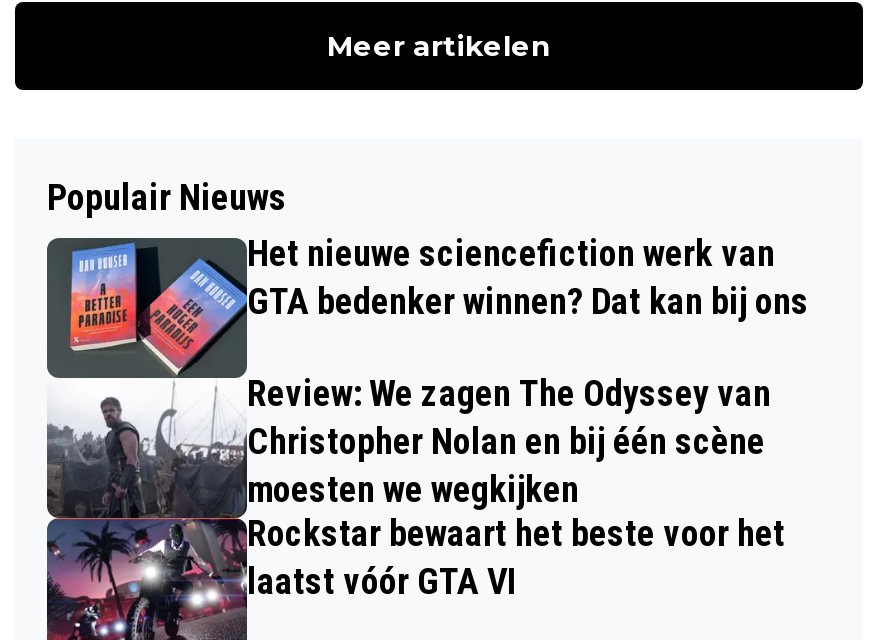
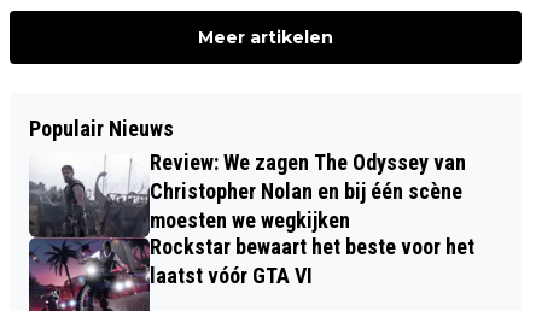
- [image]
- Het nieuwe sciencefiction werk van
- GTA bedenker winnen? Dat kan bij ons
